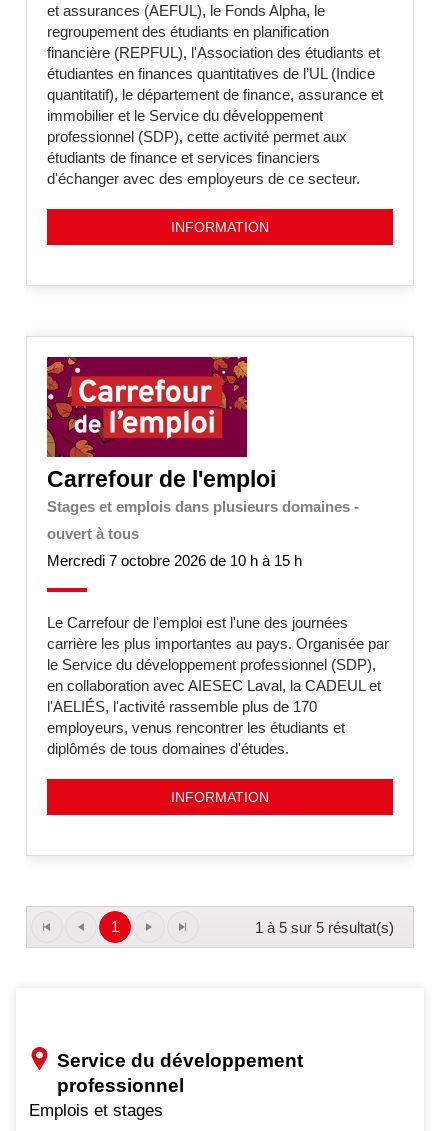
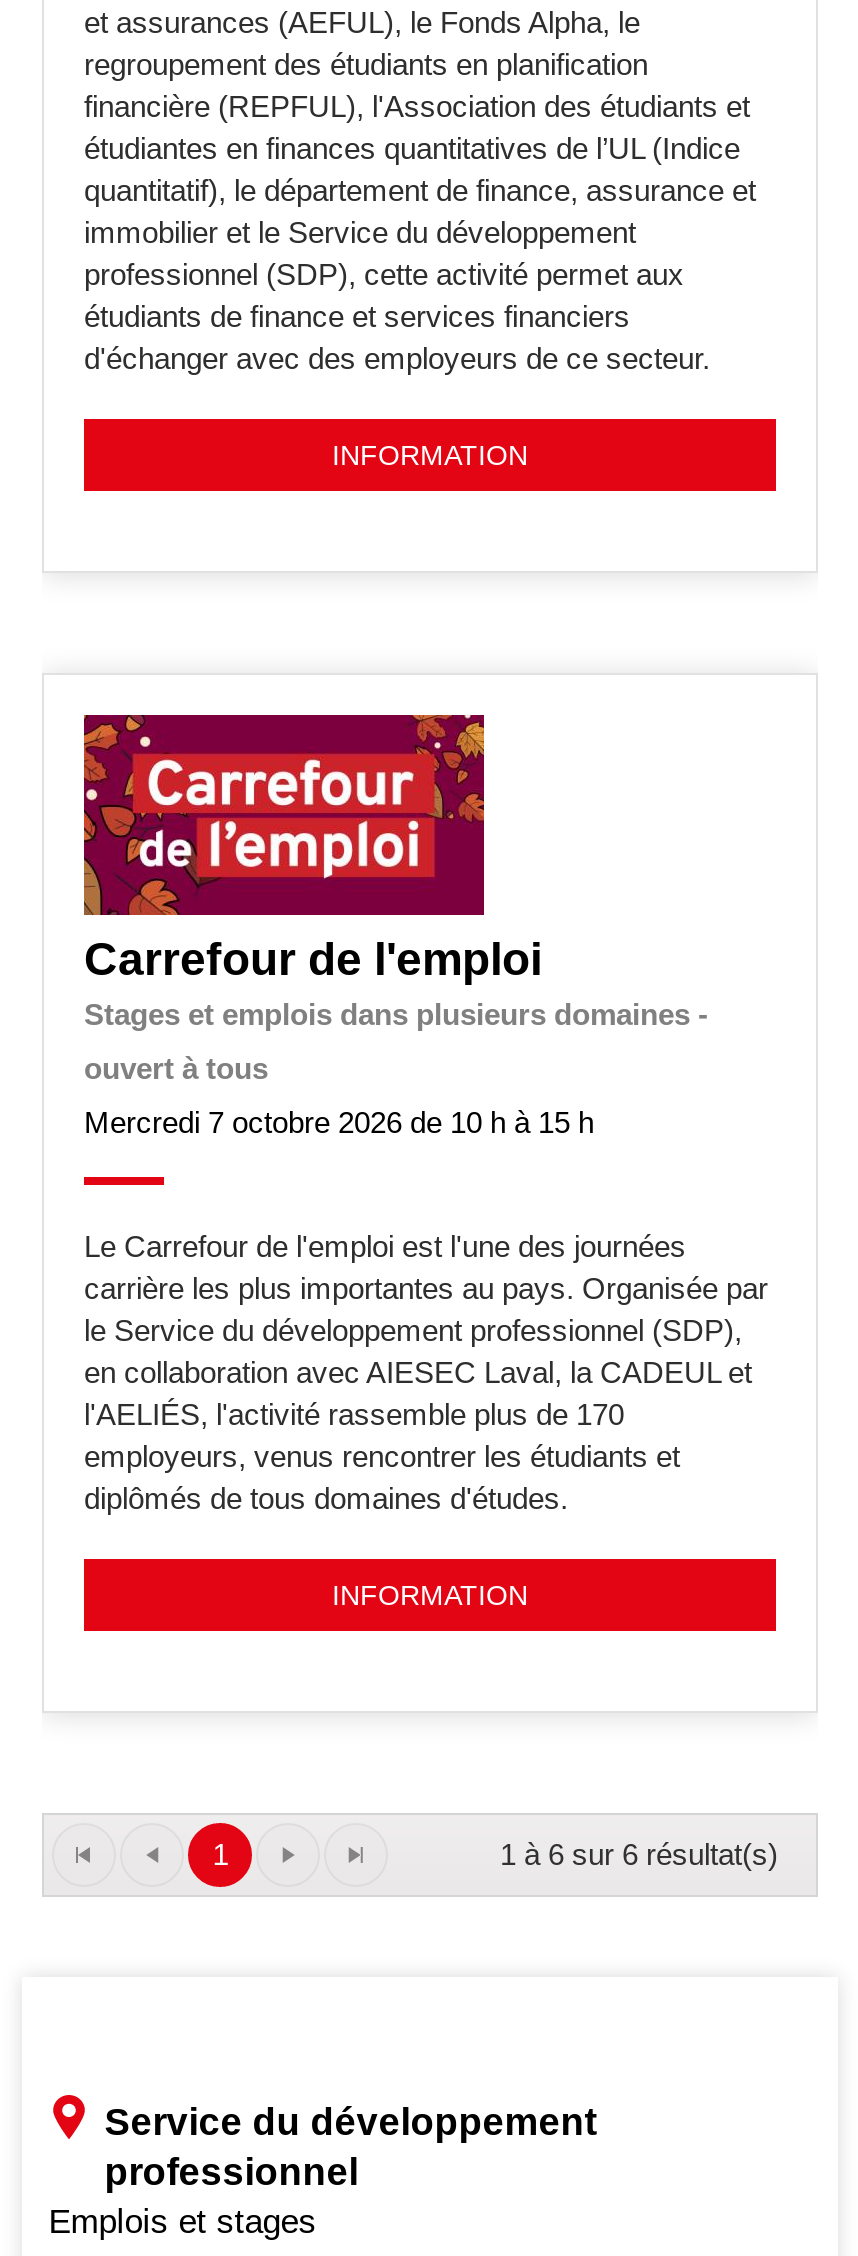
- 1 à 5 sur 5 résultat(s)
+ 1 à 6 sur 6 résultat(s)
